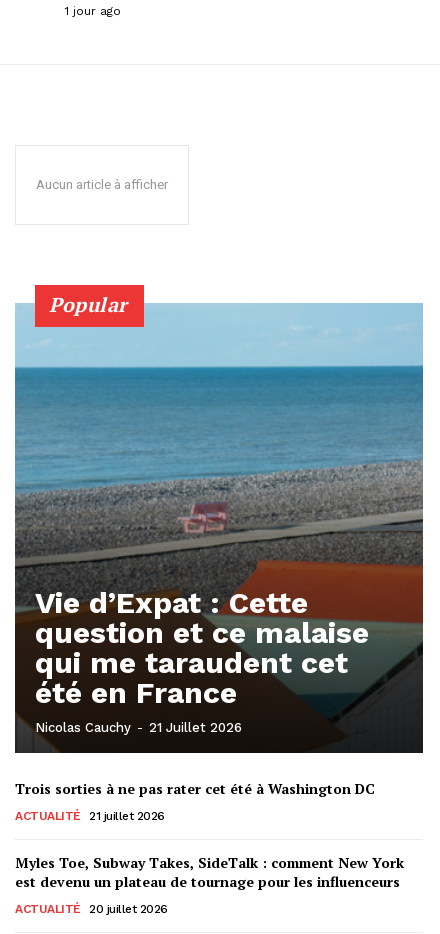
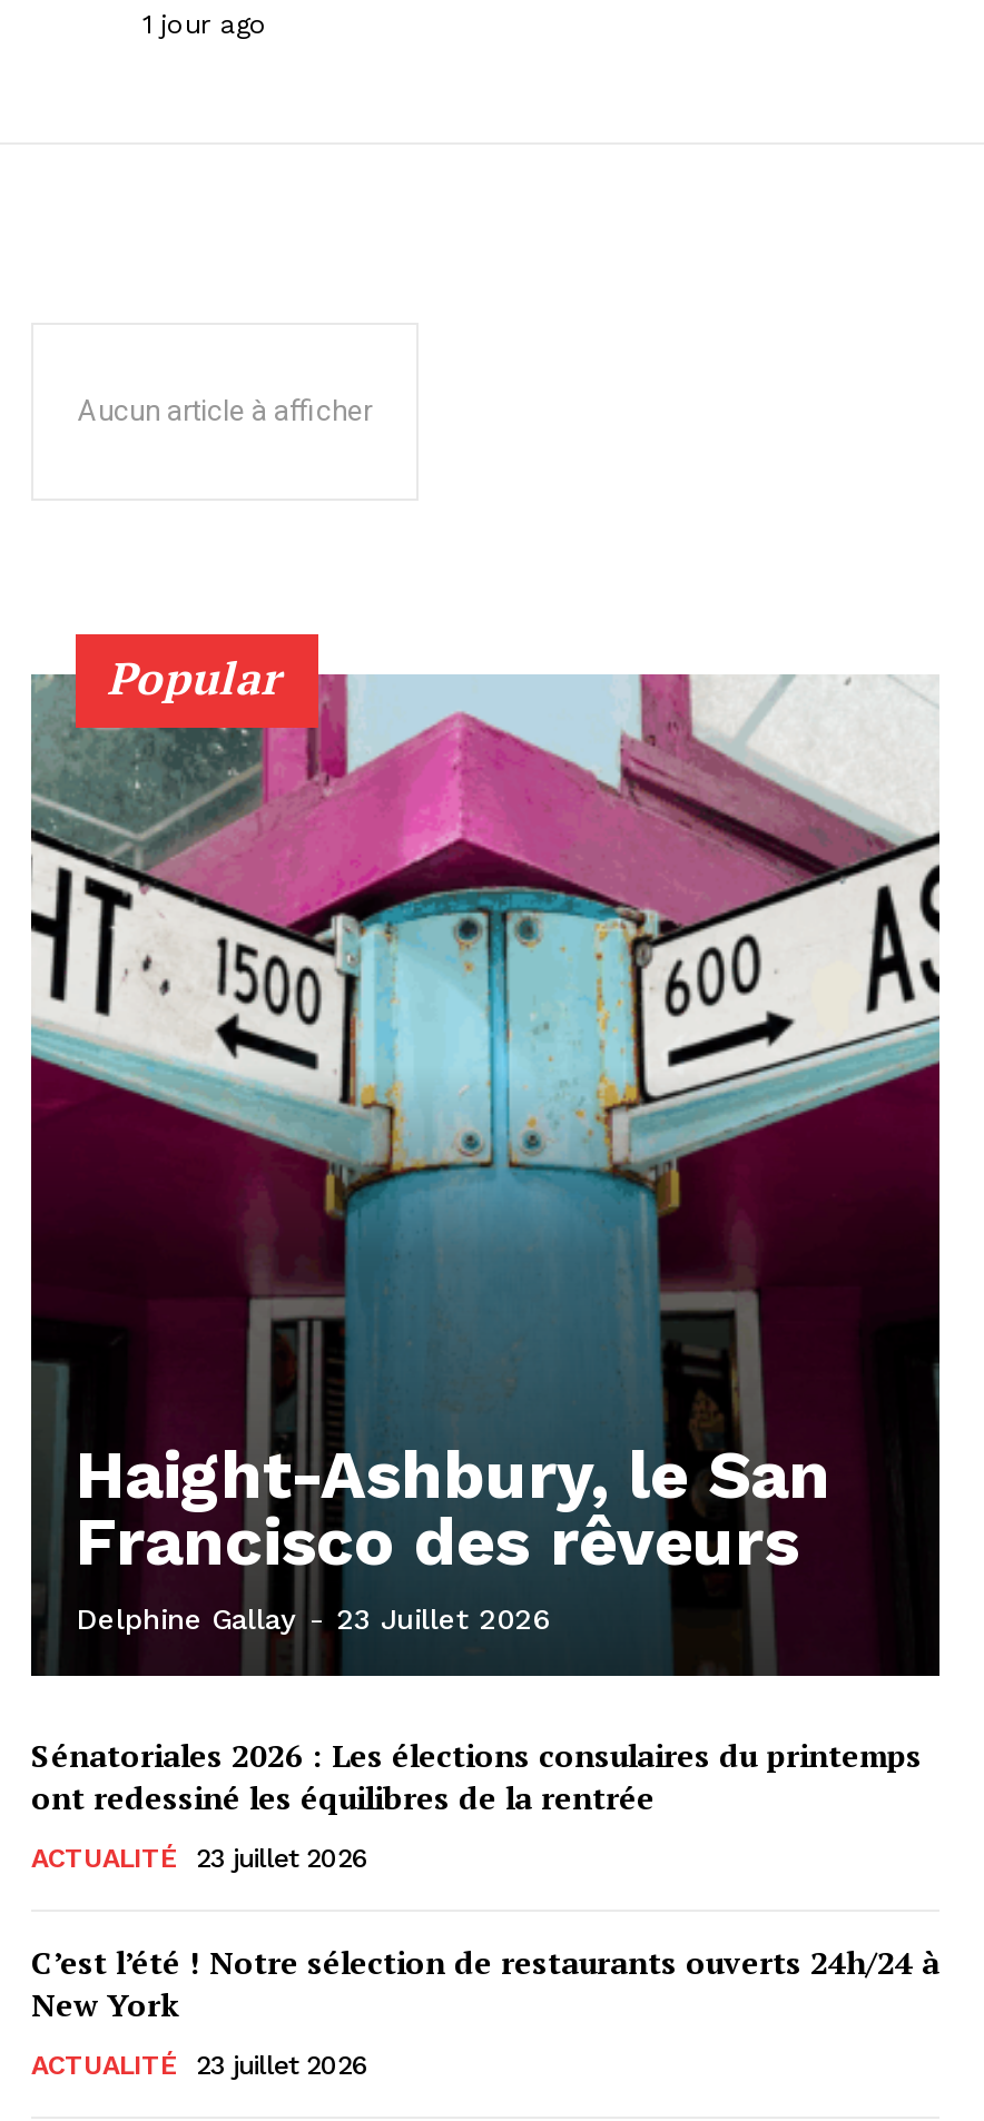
- [image]
- Vie d’Expat : Cette
- question et ce malaise
- qui me taraudent cet
- été en France
- Nicolas Cauchy - 21 Juillet 2026
+ [image]
+ Haight-Ashbury, le San
+ Francisco des rêveurs
+ Delphine Gallay - 23 Juillet 2026

- Trois sorties à ne pas rater cet été à Washington DC
+ Sénatoriales 2026 : Les élections consulaires du printemps
+ ont redessiné les équilibres de la rentrée

- ACTUALITÉ 21 juillet 2026
+ ACTUALITÉ 23 juillet 2026

- Myles Toe, Subway Takes, SideTalk : comment New York
- est devenu un plateau de tournage pour les influenceurs
+ C’est l’été ! Notre sélection de restaurants ouverts 24h/24 à
+ New York

- ACTUALITÉ 20 juillet 2026
+ ACTUALITÉ 23 juillet 2026
